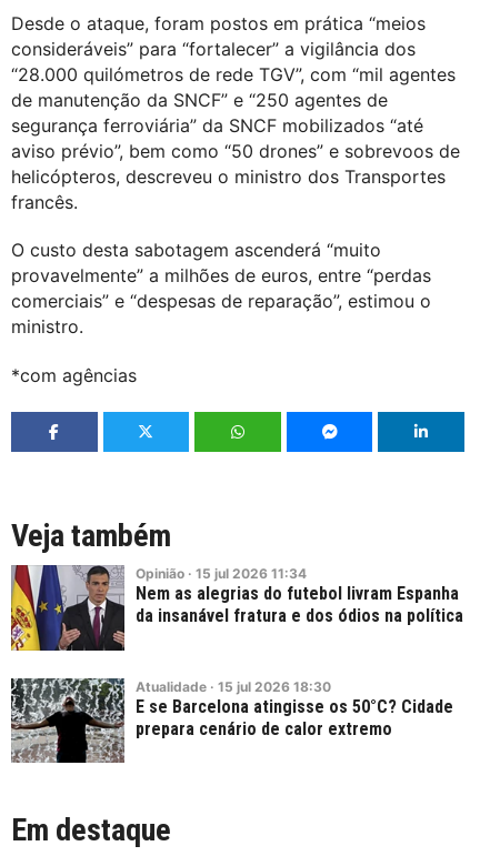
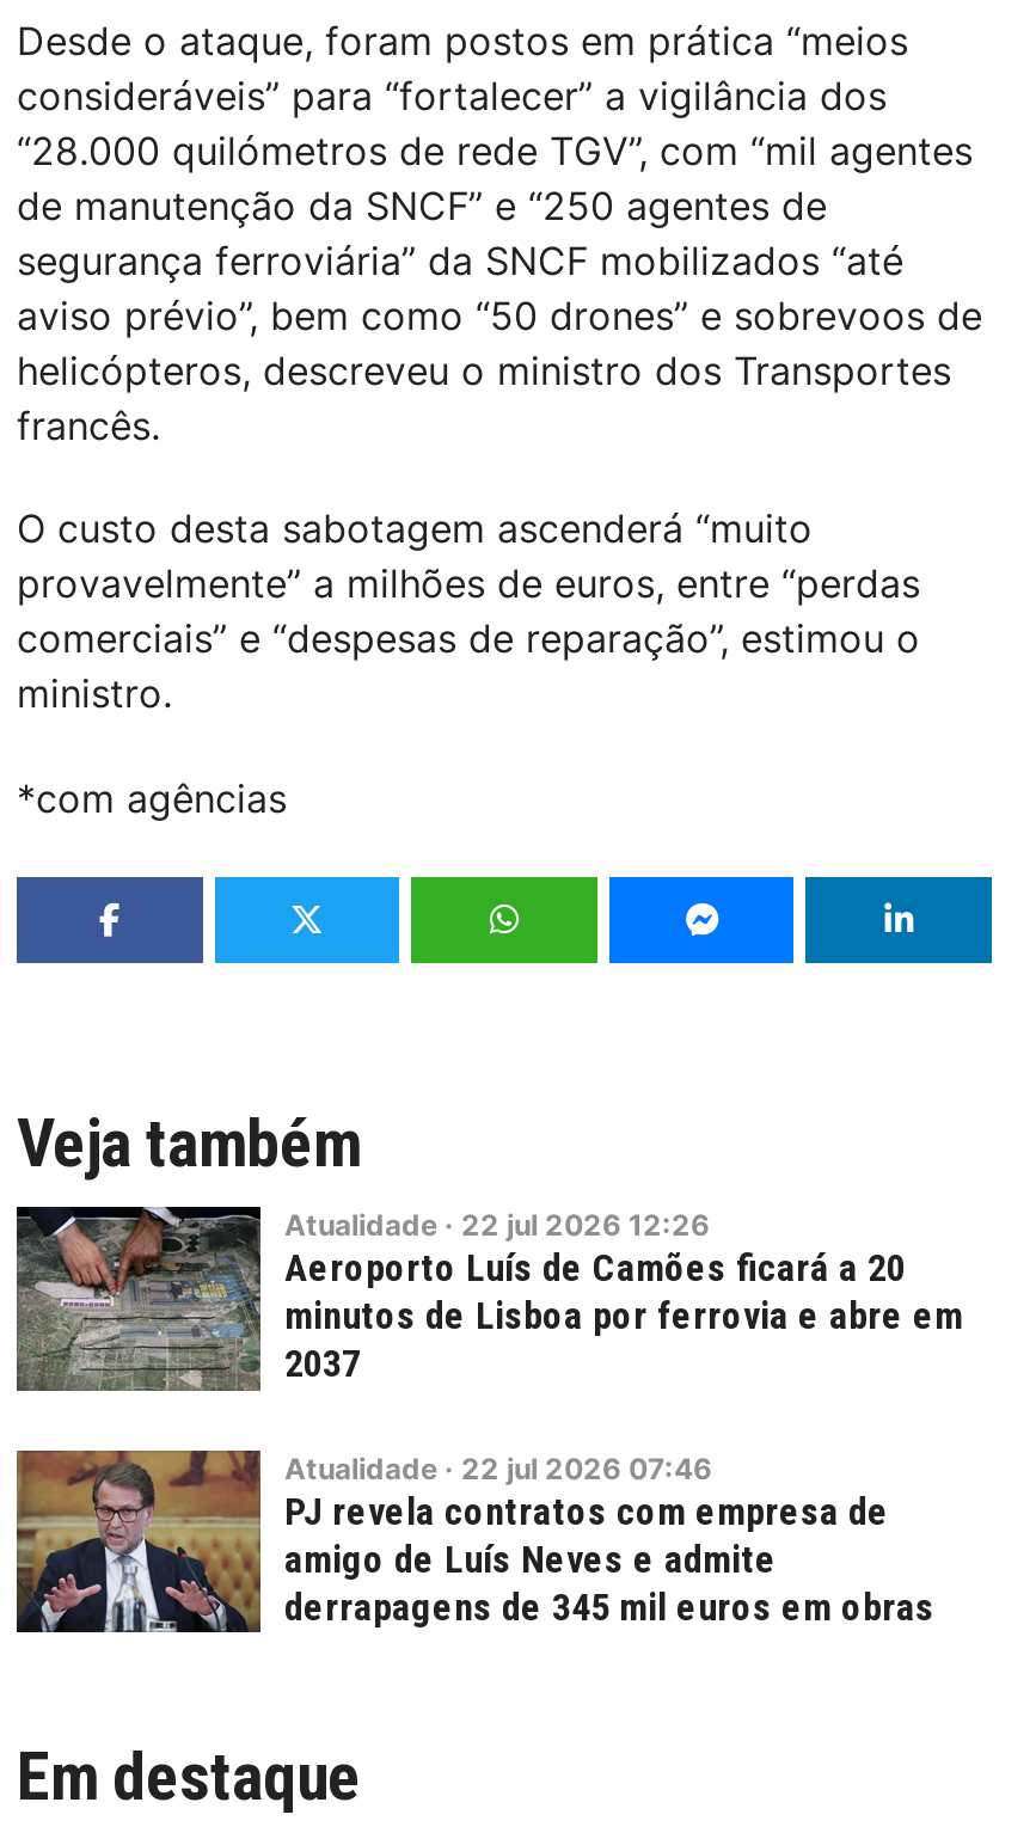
- [image]
- Opinião · 15 jul 2026 11:34
- Nem as alegrias do futebol livram Espanha
- da insanável fratura e dos ódios na política
+ [image]
+ Atualidade · 22 jul 2026 12:26
+ Aeroporto Luís de Camões ficará a 20
+ minutos de Lisboa por ferrovia e abre em
+ 2037

- [image]
- Atualidade · 15 jul 2026 18:30
- E se Barcelona atingisse os 50°C? Cidade
- prepara cenário de calor extremo
+ [image]
+ Atualidade · 22 jul 2026 07:46
+ PJ revela contratos com empresa de
+ amigo de Luís Neves e admite
+ derrapagens de 345 mil euros em obras
